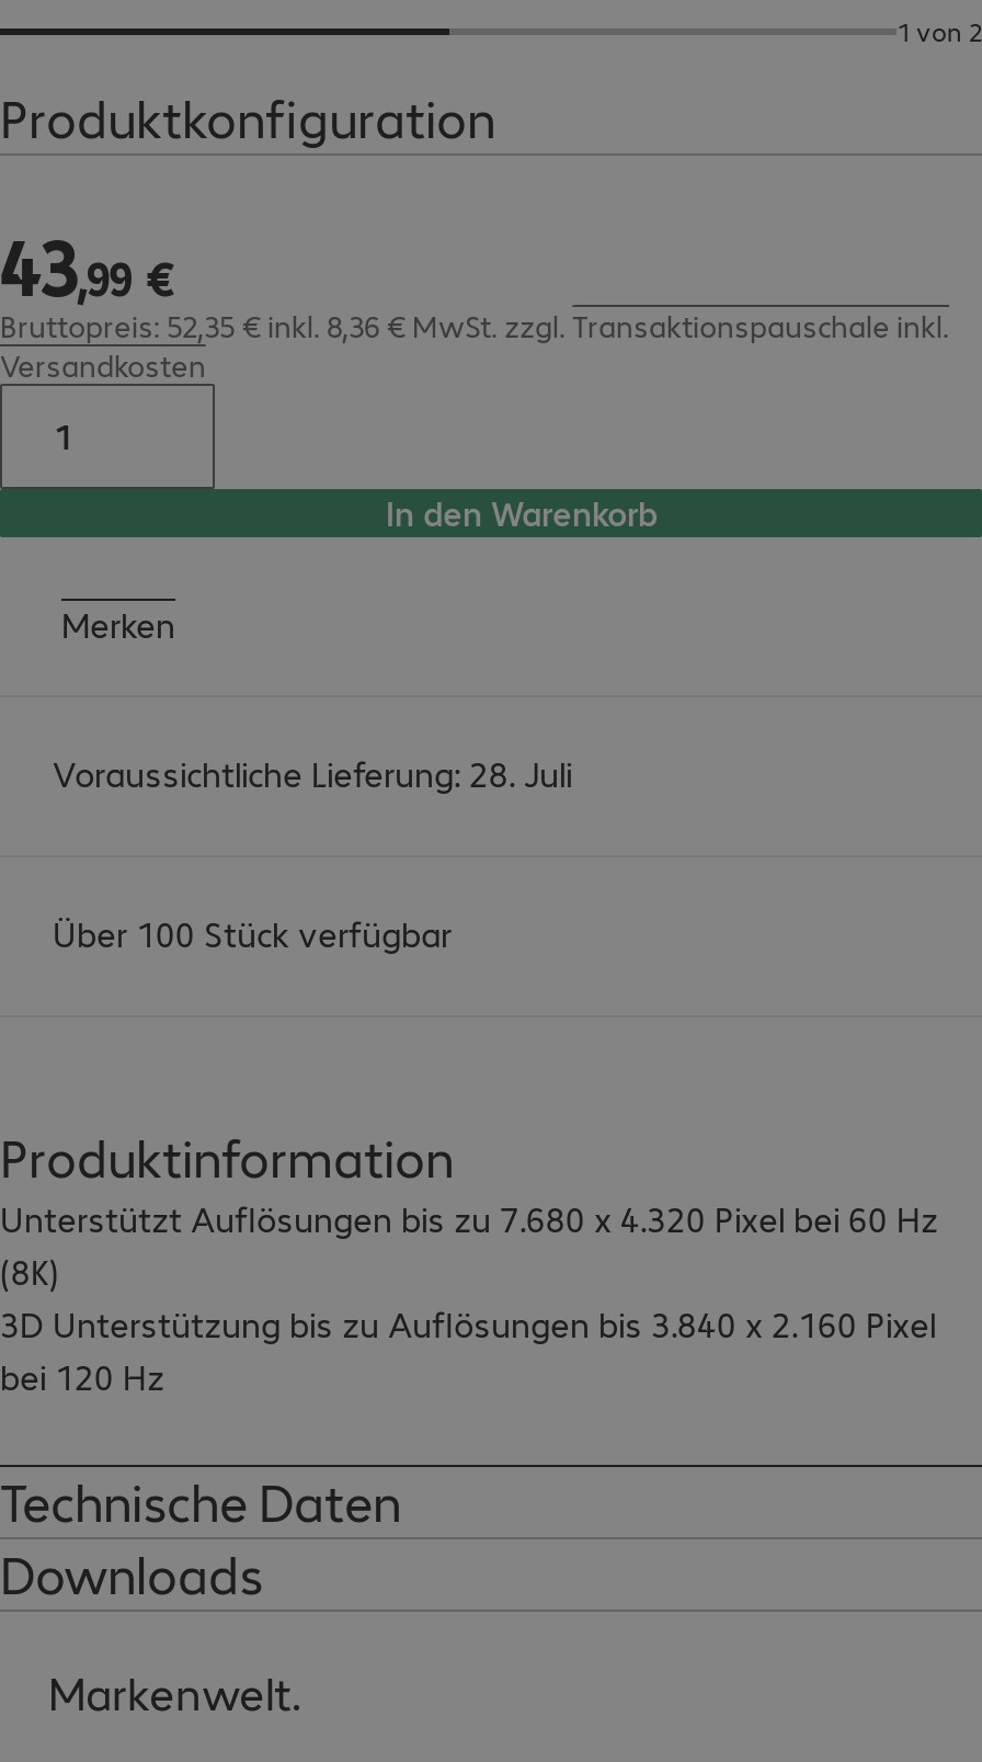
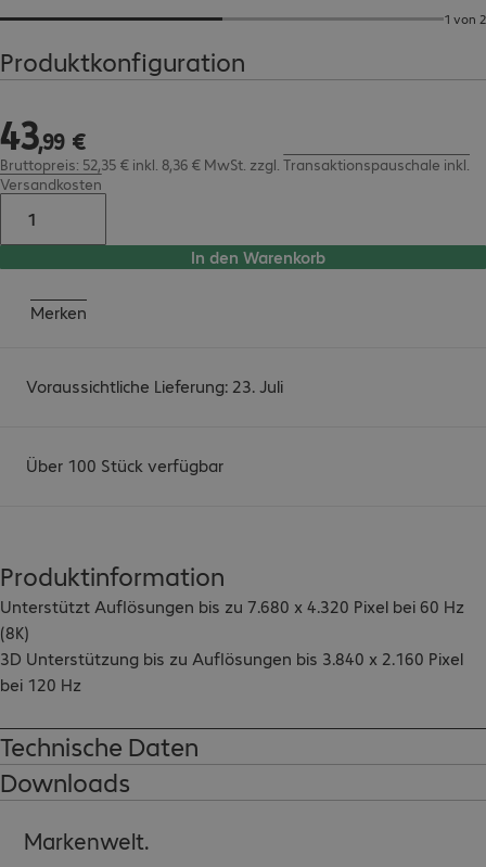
- Voraussichtliche Lieferung: 28. Juli
+ Voraussichtliche Lieferung: 23. Juli
